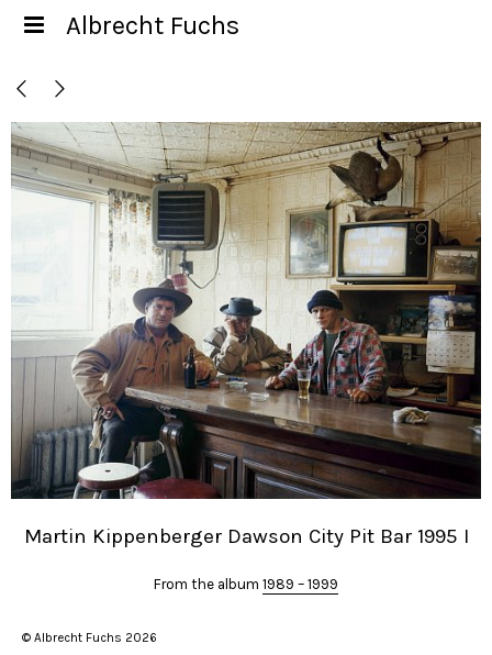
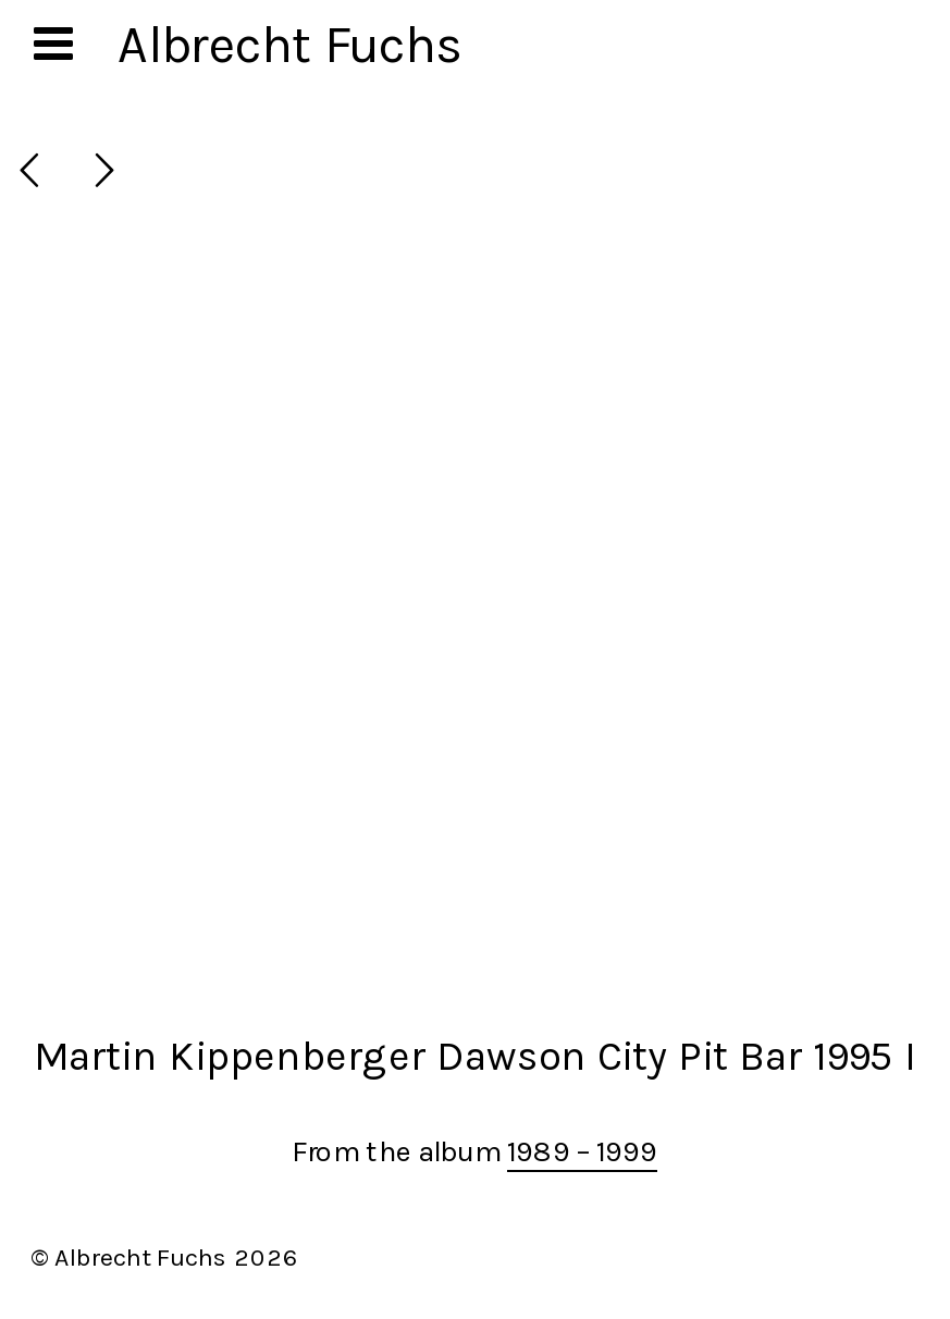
- [image]
